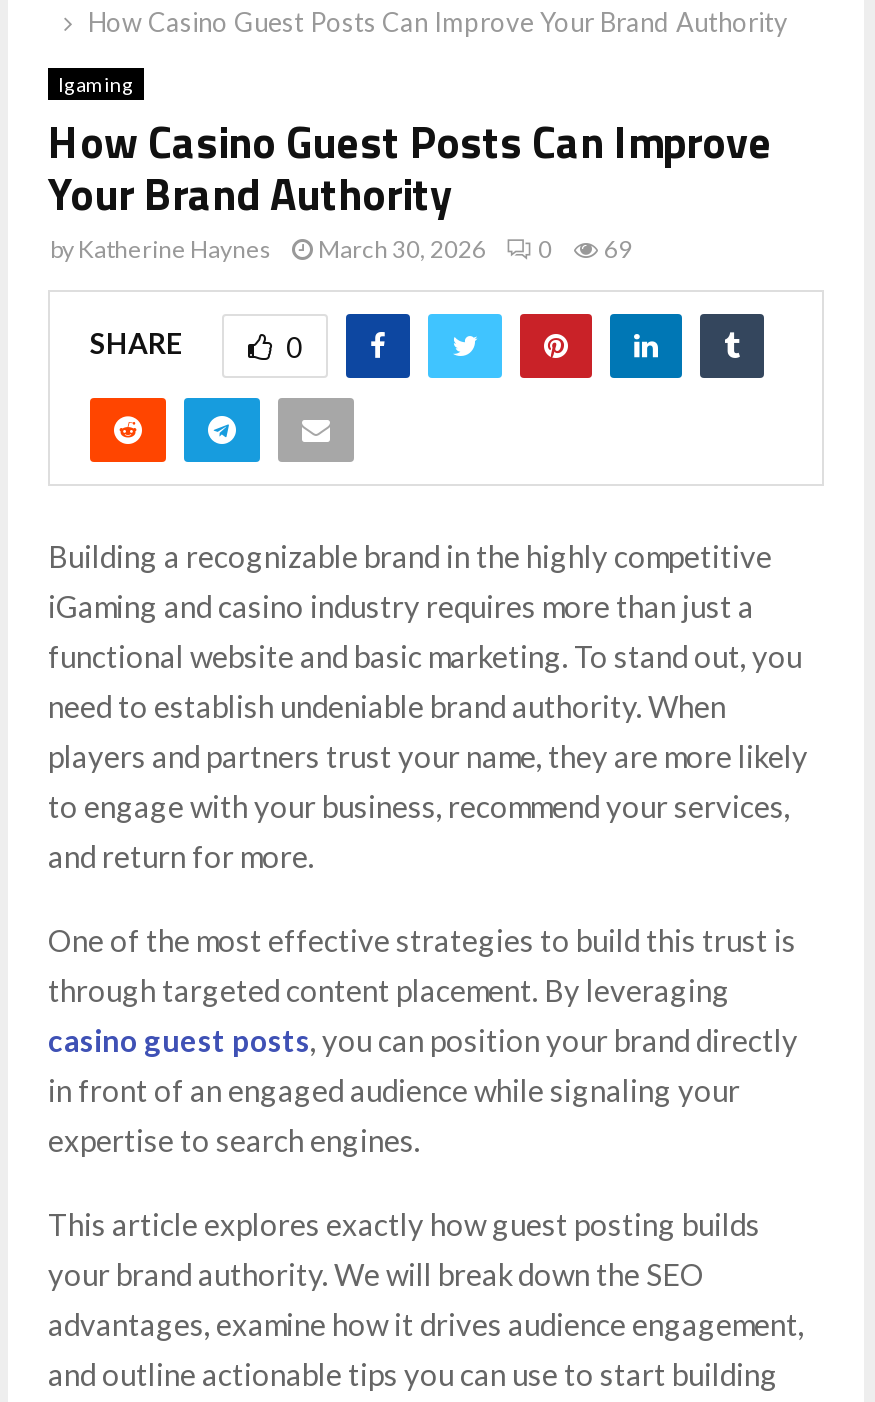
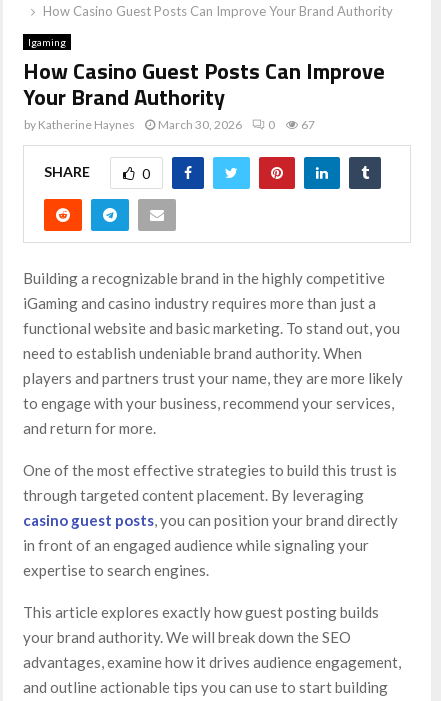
- by Katherine Haynes March 30, 2026 0 69
+ by Katherine Haynes March 30, 2026 0 67
